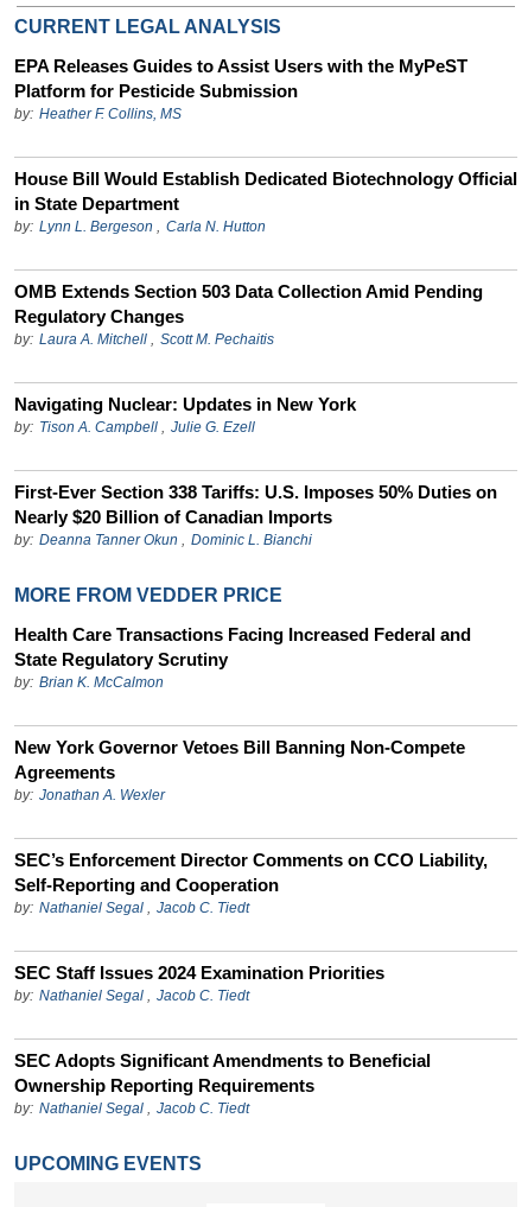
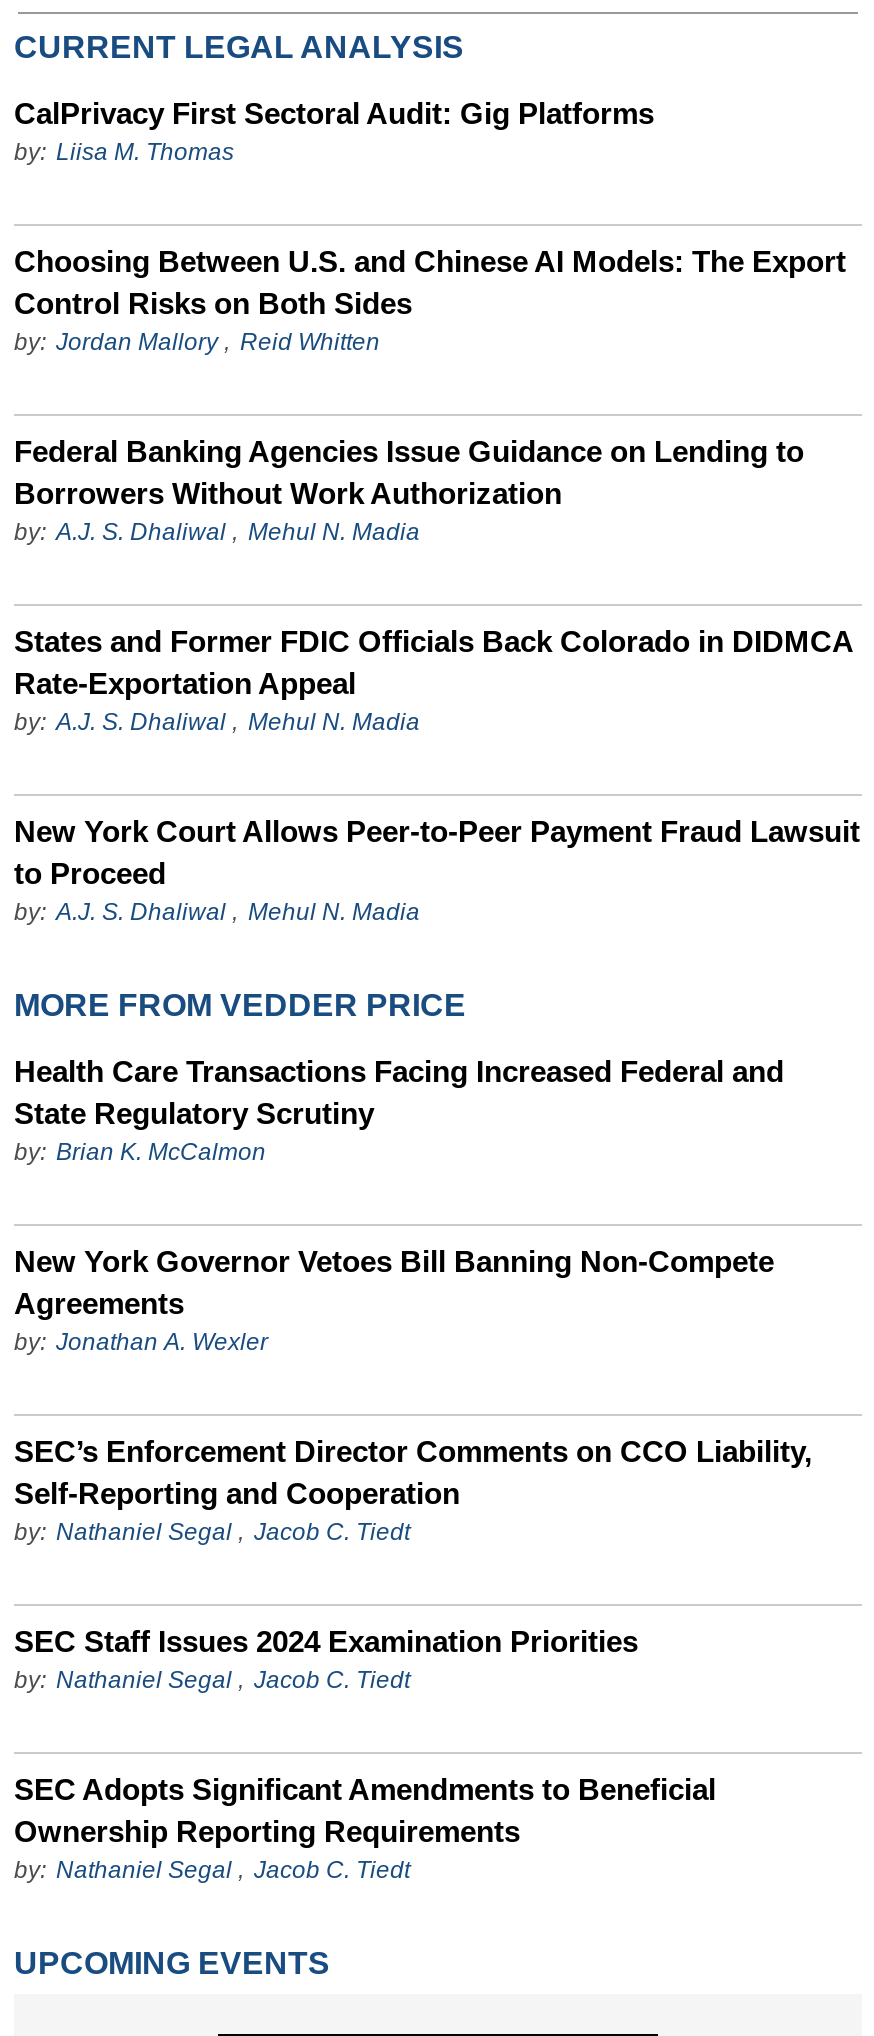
- EPA Releases Guides to Assist Users with the MyPeST
- Platform for Pesticide Submission
- by: Heather F. Collins, MS
+ CalPrivacy First Sectoral Audit: Gig Platforms
+ by: Liisa M. Thomas

- House Bill Would Establish Dedicated Biotechnology Official
- in State Department
- by: Lynn L. Bergeson, Carla N. Hutton
+ Choosing Between U.S. and Chinese AI Models: The Export
+ Control Risks on Both Sides
+ by: Jordan Mallory, Reid Whitten

- OMB Extends Section 503 Data Collection Amid Pending
- Regulatory Changes
- by: Laura A. Mitchell, Scott M. Pechaitis
+ Federal Banking Agencies Issue Guidance on Lending to
+ Borrowers Without Work Authorization
+ by: A.J. S. Dhaliwal, Mehul N. Madia

- Navigating Nuclear: Updates in New York
- by: Tison A. Campbell, Julie G. Ezell
+ States and Former FDIC Officials Back Colorado in DIDMCA
+ Rate-Exportation Appeal
+ by: A.J. S. Dhaliwal, Mehul N. Madia

- First-Ever Section 338 Tariffs: U.S. Imposes 50% Duties on
- Nearly $20 Billion of Canadian Imports
- by: Deanna Tanner Okun, Dominic L. Bianchi
+ New York Court Allows Peer-to-Peer Payment Fraud Lawsuit
+ to Proceed
+ by: A.J. S. Dhaliwal, Mehul N. Madia
